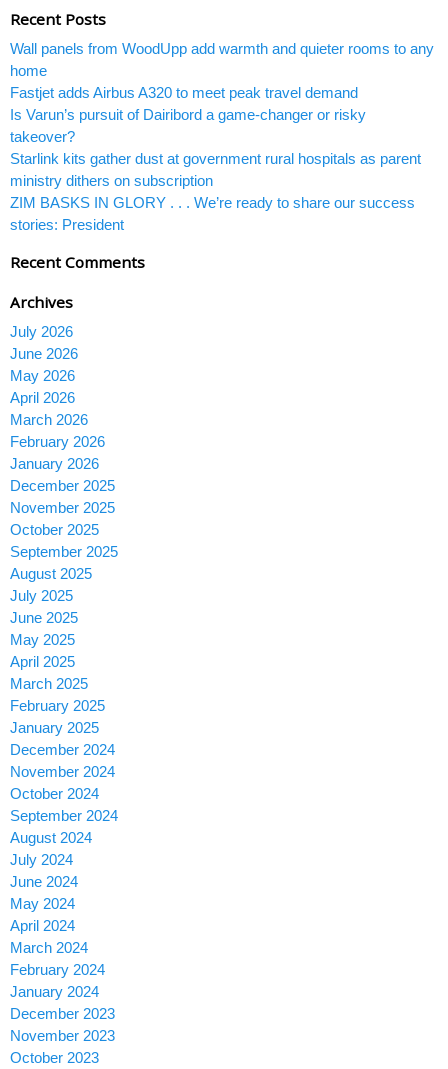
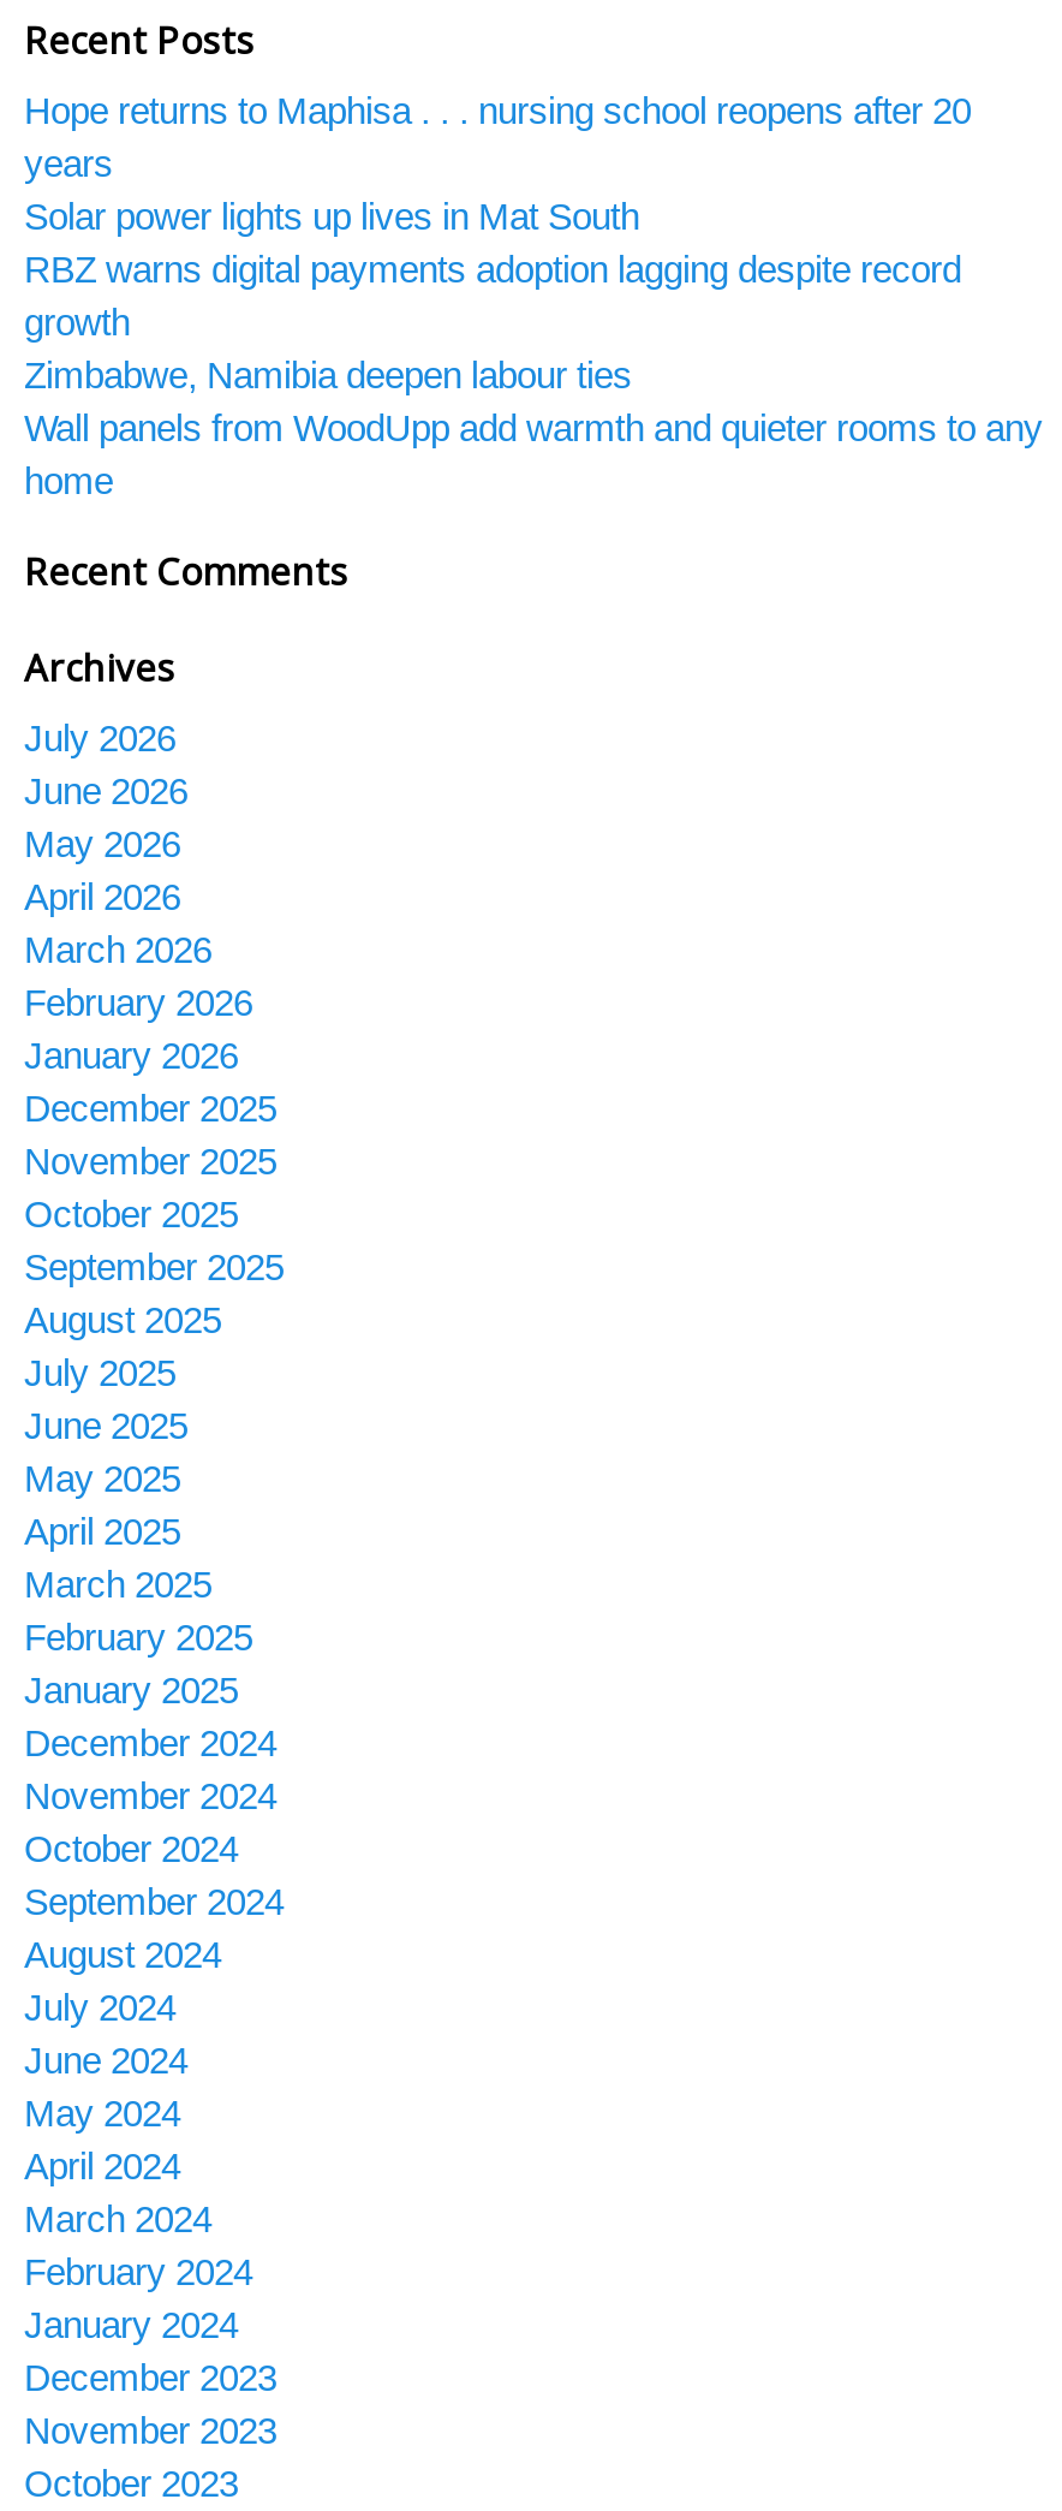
+ Hope returns to Maphisa . . . nursing school reopens after 20
+ years
+ Solar power lights up lives in Mat South
+ RBZ warns digital payments adoption lagging despite record
+ growth
+ Zimbabwe, Namibia deepen labour ties

moved down: Wall panels from WoodUpp add warmth and quieter rooms to any | home

- Fastjet adds Airbus A320 to meet peak travel demand
- Is Varun’s pursuit of Dairibord a game-changer or risky
- takeover?
- Starlink kits gather dust at government rural hospitals as parent
- ministry dithers on subscription
- ZIM BASKS IN GLORY . . . We’re ready to share our success
- stories: President
